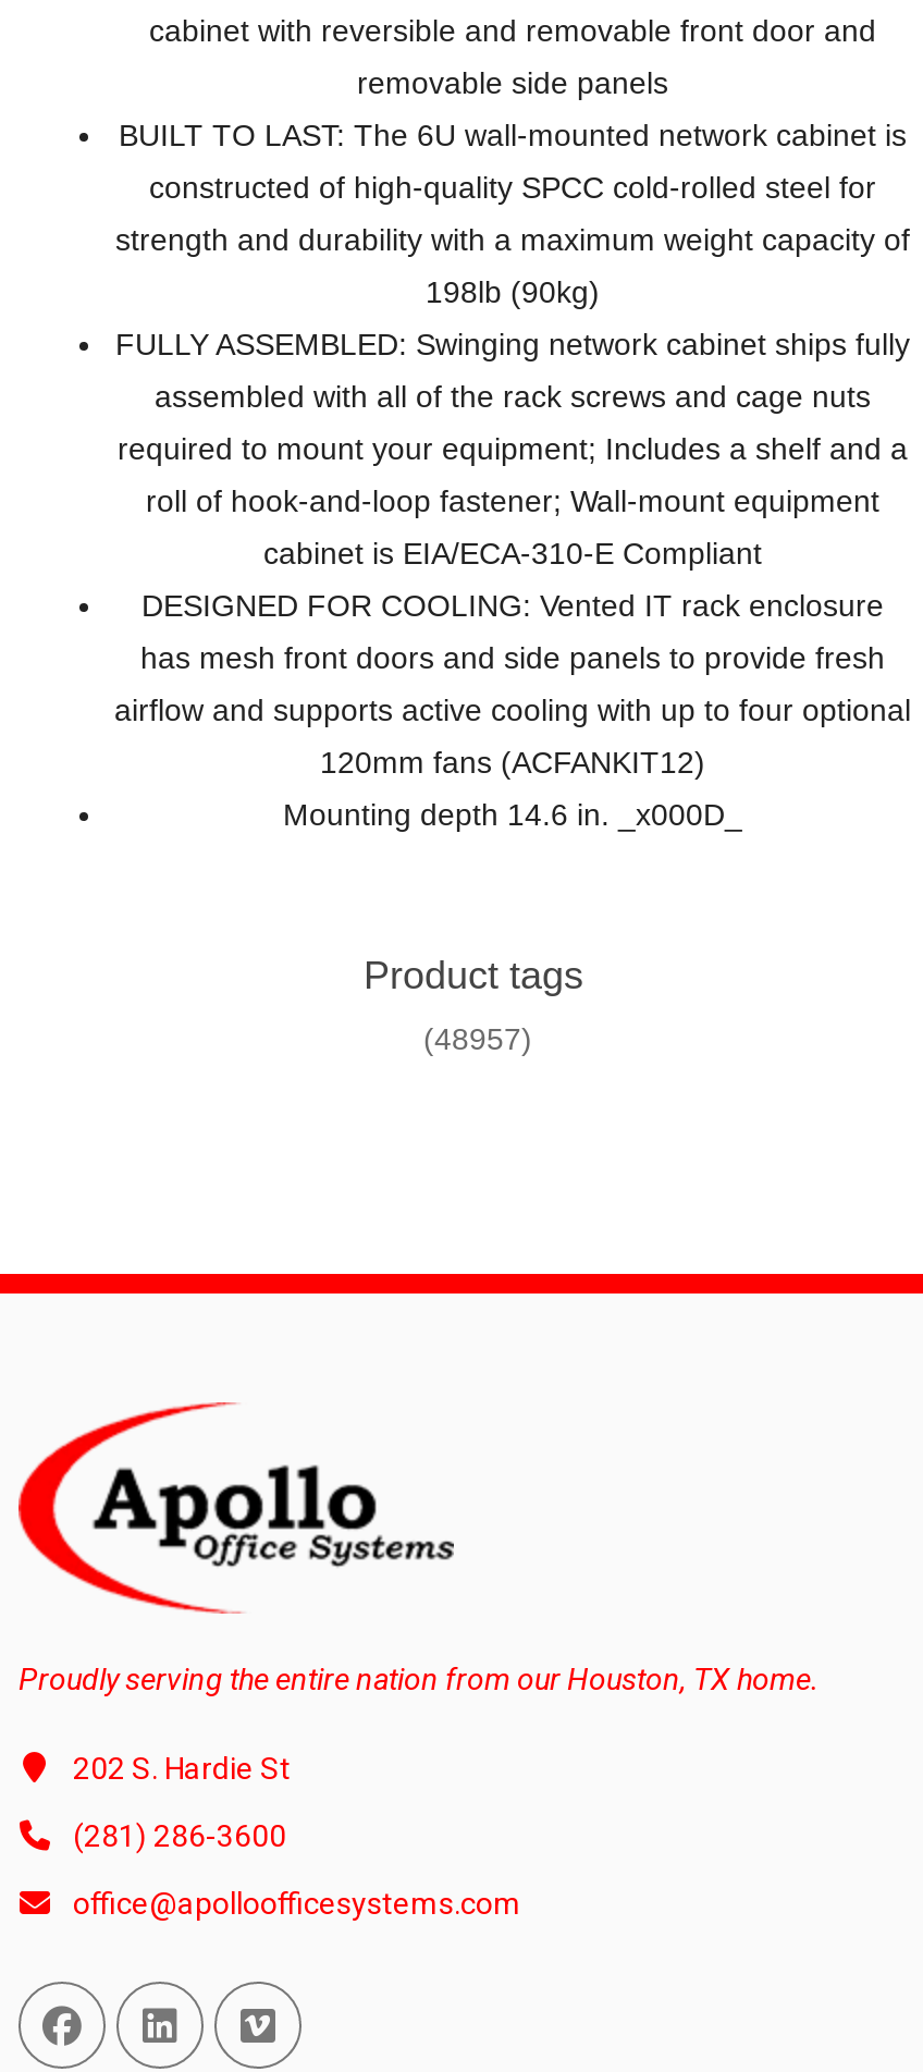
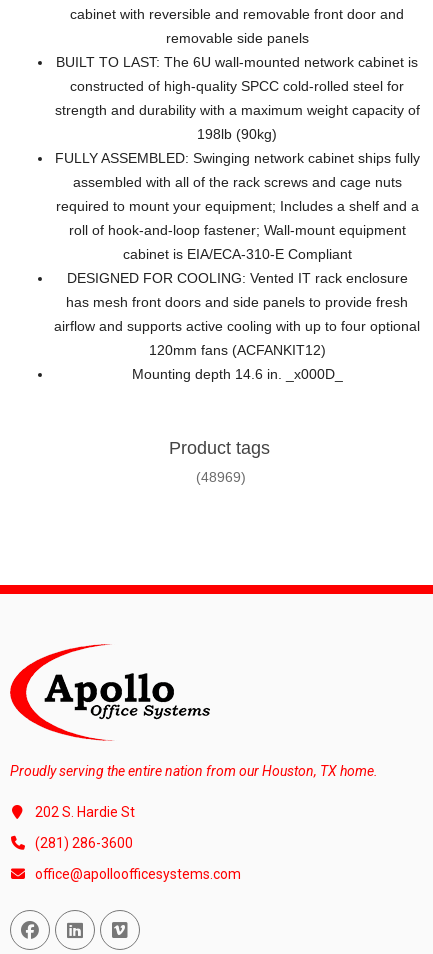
- (48957)
+ (48969)
